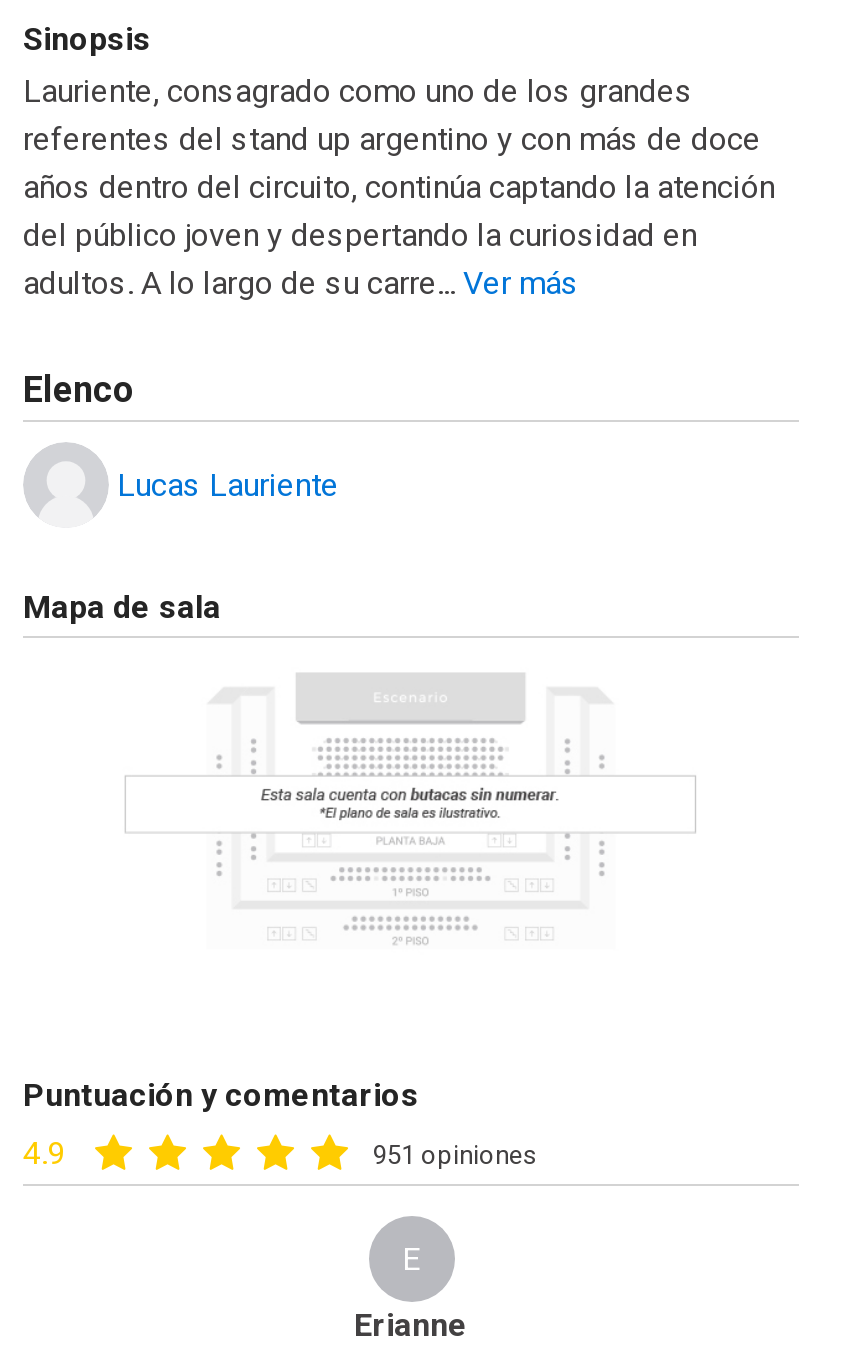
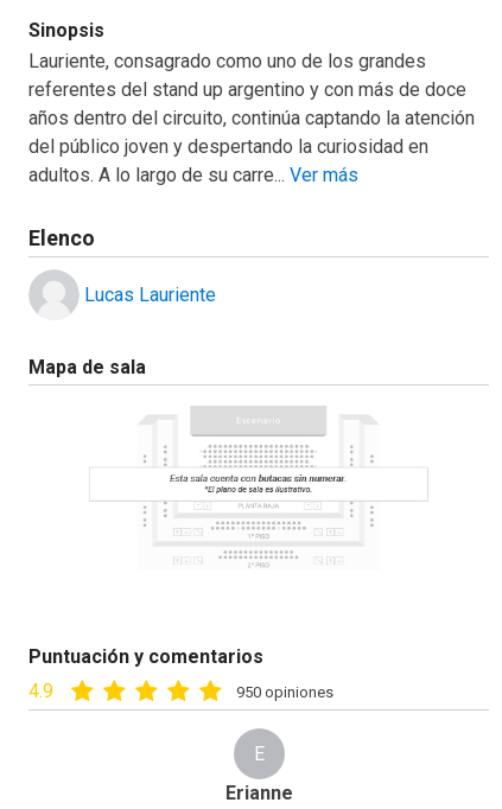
- 951 opiniones
+ 950 opiniones
